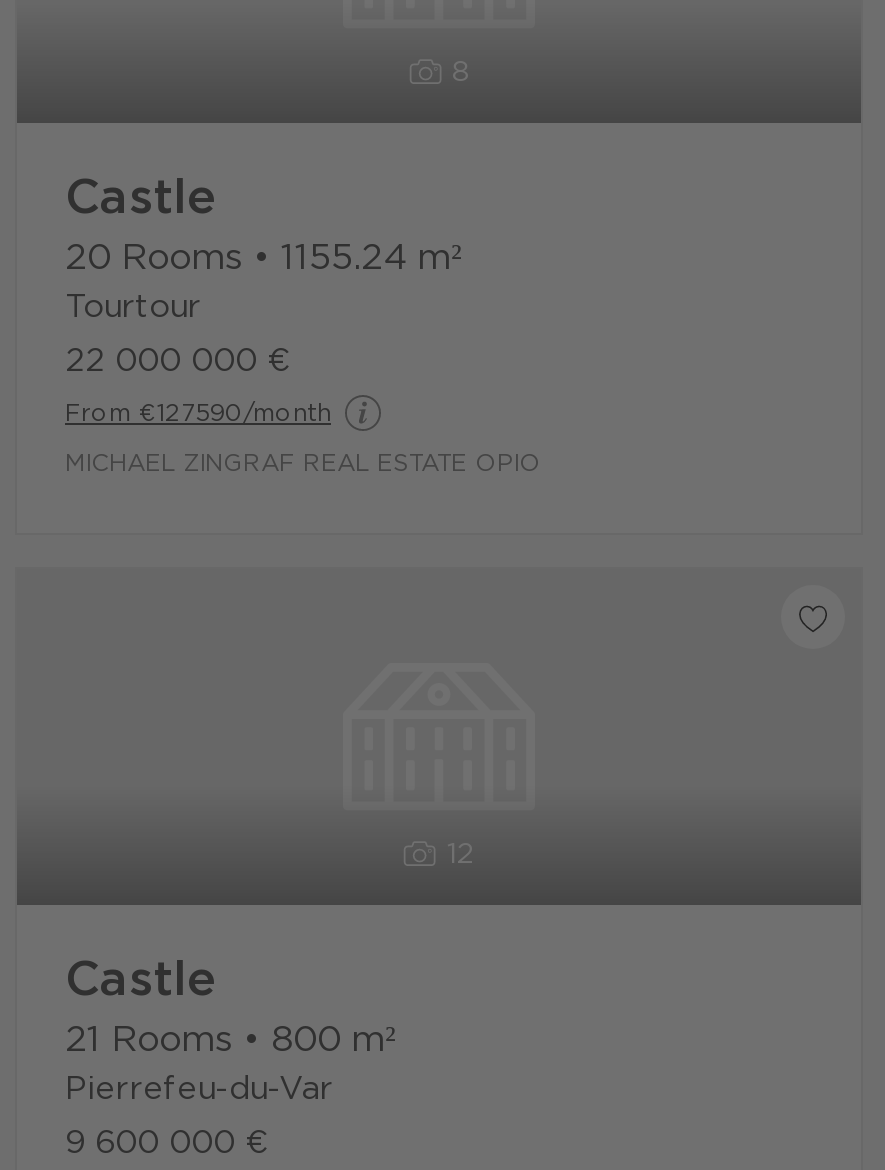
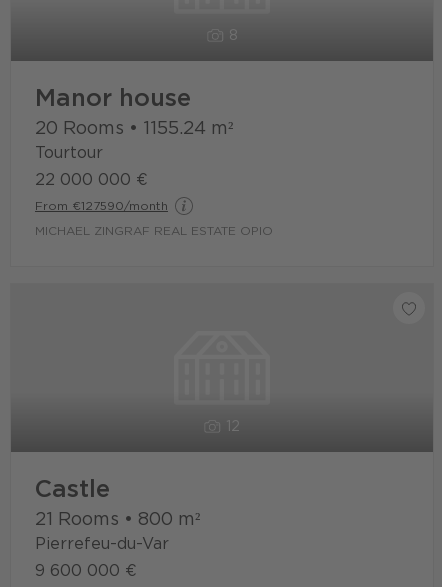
- Castle
+ Manor house
